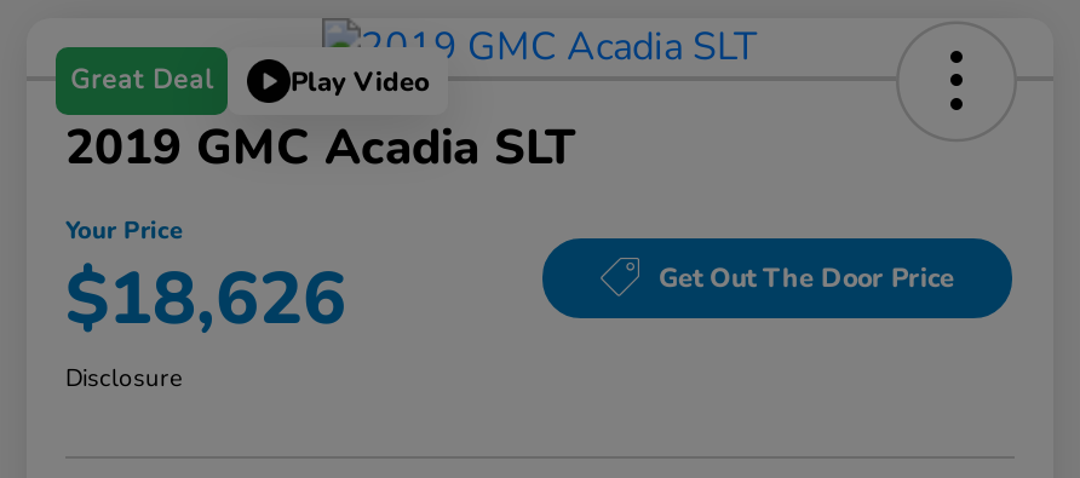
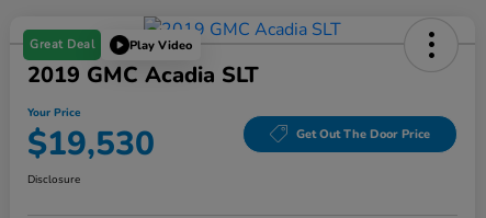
- $18,626
+ $19,530
